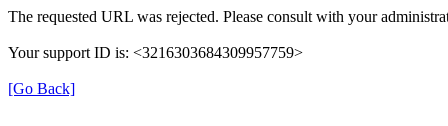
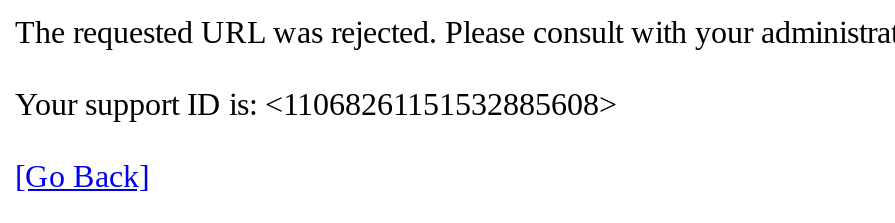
- Your support ID is: <3216303684309957759>
+ Your support ID is: <11068261151532885608>
